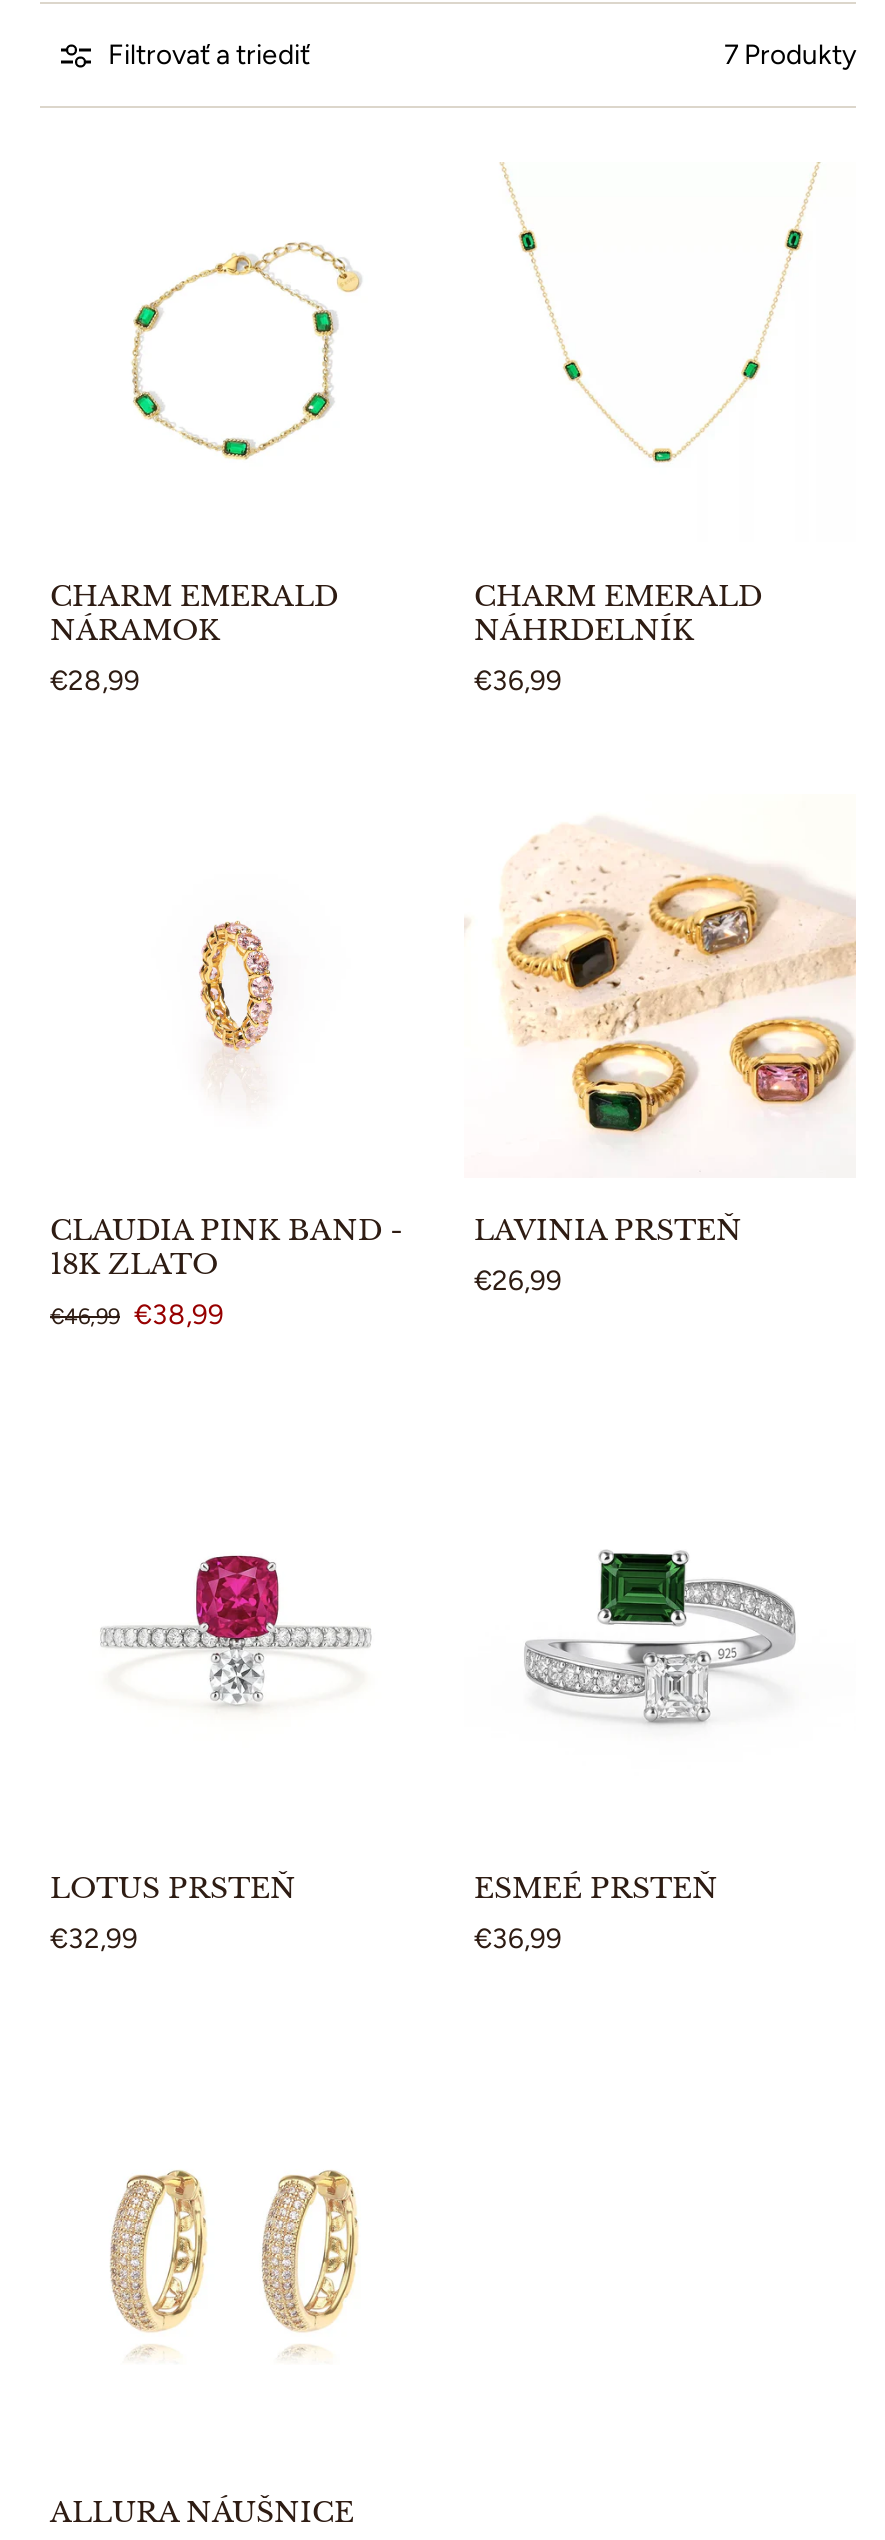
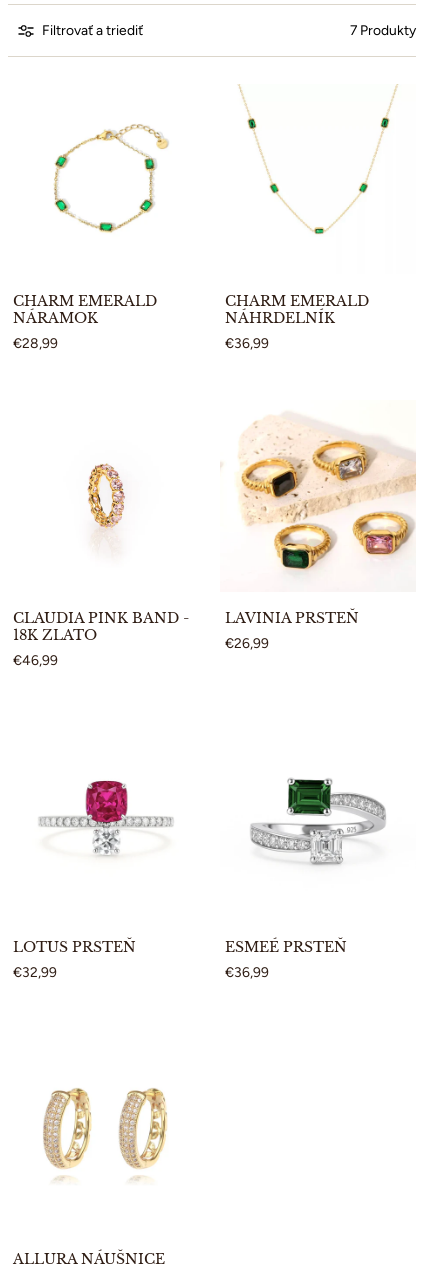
- €46,99 €38,99
+ €46,99
